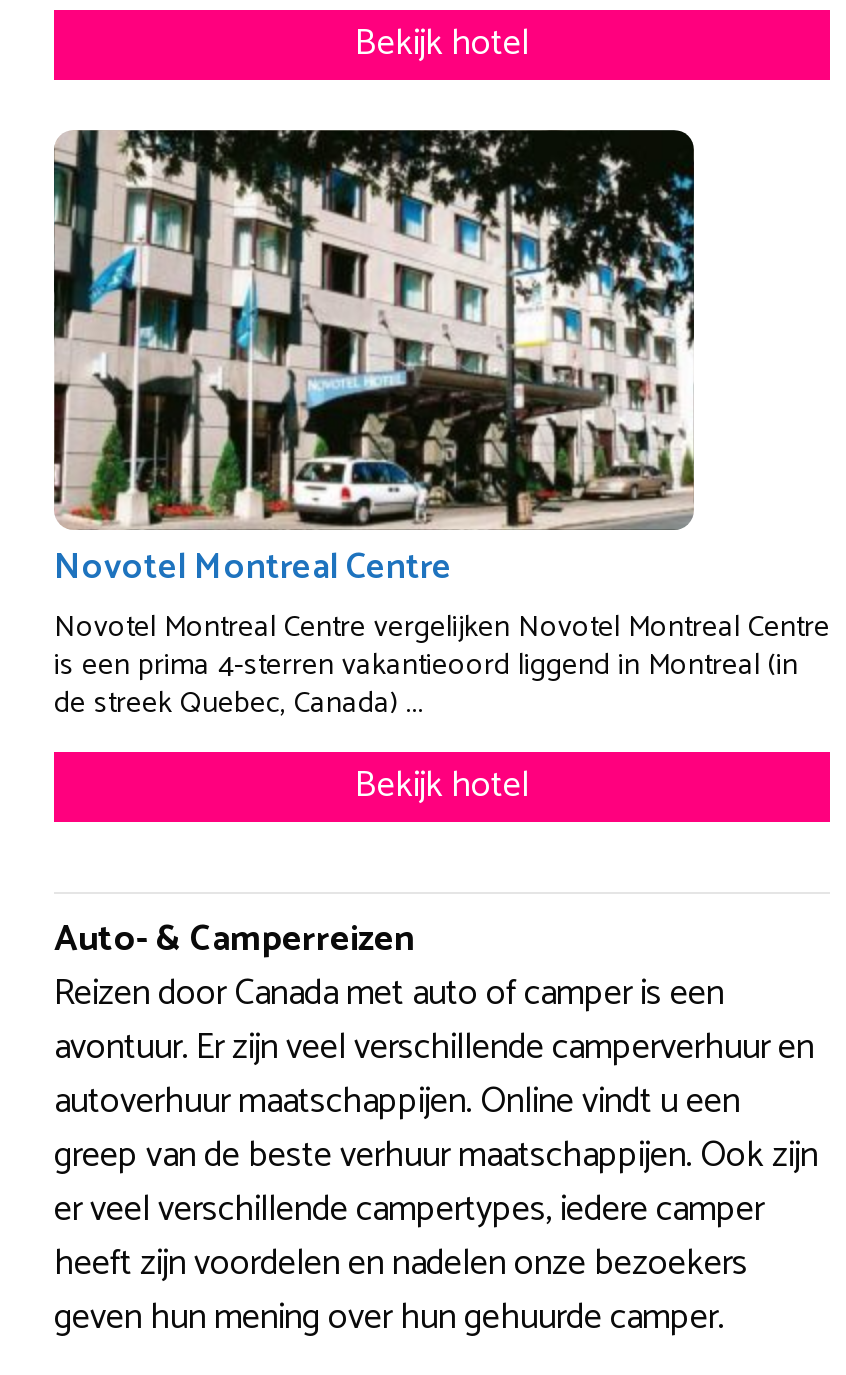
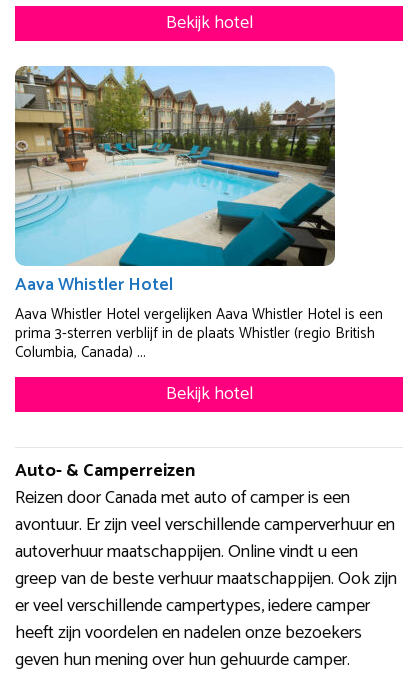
- [image]
- Novotel Montreal Centre
- Novotel Montreal Centre vergelijken Novotel Montreal Centre
- is een prima 4-sterren vakantieoord liggend in Montreal (in
- de streek Quebec, Canada) ...
+ [image]
+ Aava Whistler Hotel
+ Aava Whistler Hotel vergelijken Aava Whistler Hotel is een
+ prima 3-sterren verblijf in de plaats Whistler (regio British
+ Columbia, Canada) ...
